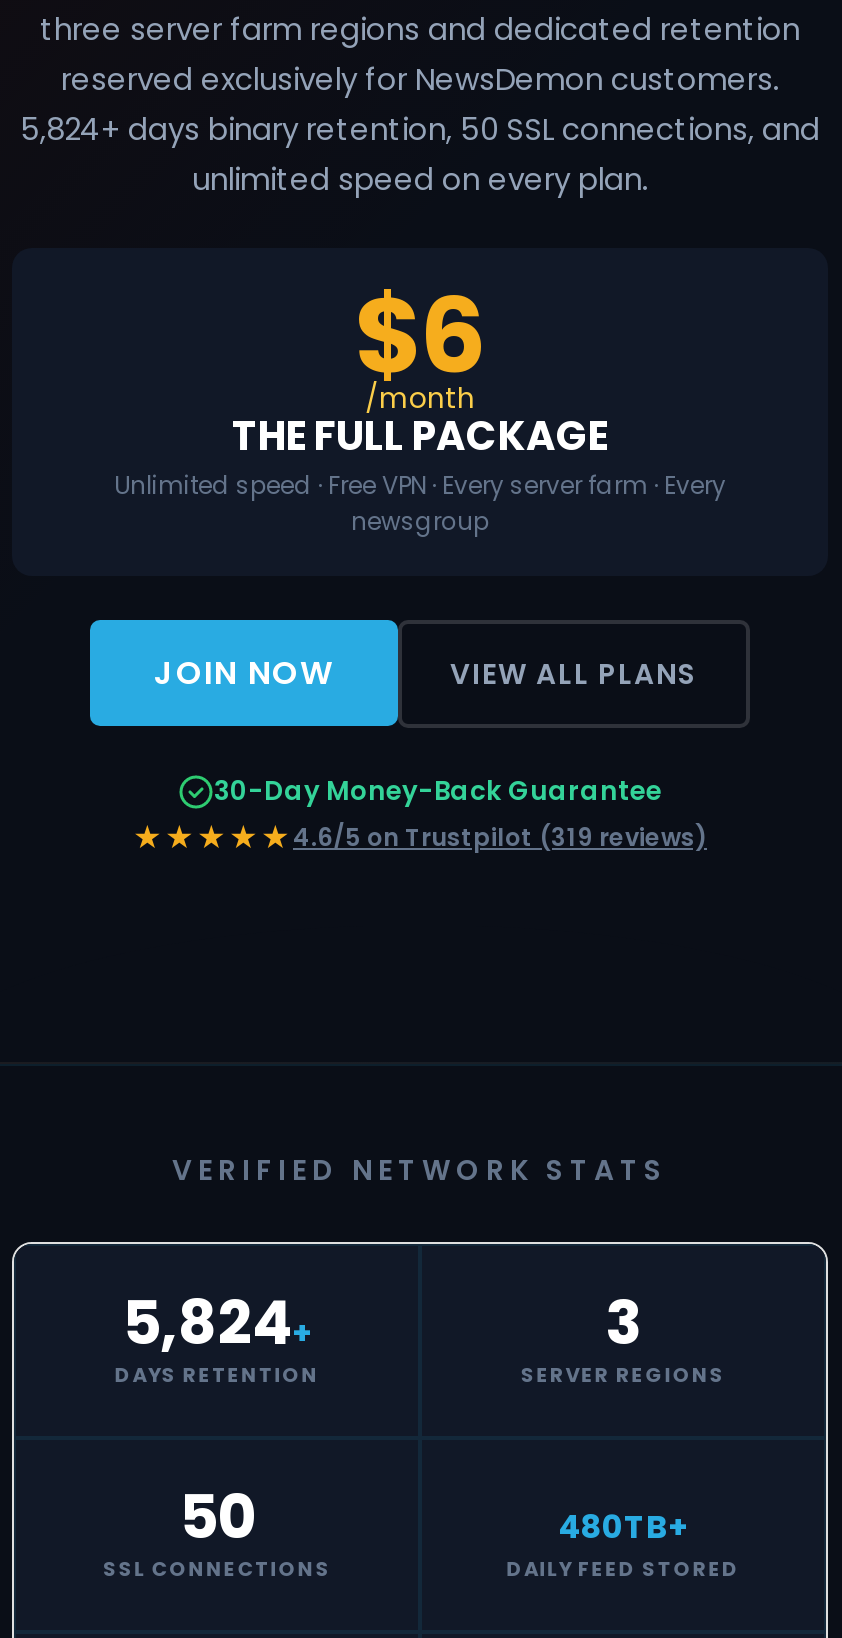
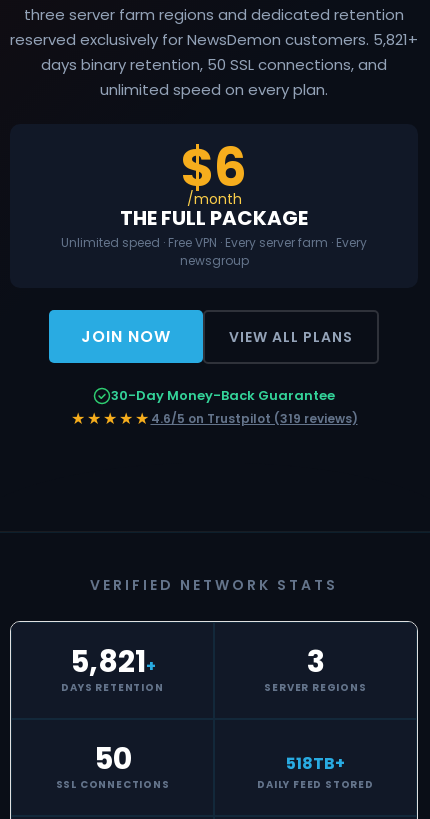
- reserved exclusively for NewsDemon customers.
- 5,824+ days binary retention, 50 SSL connections, and
+ reserved exclusively for NewsDemon customers. 5,821+
+ days binary retention, 50 SSL connections, and

- 5,824+
+ 5,821+

- 480TB+
+ 518TB+
